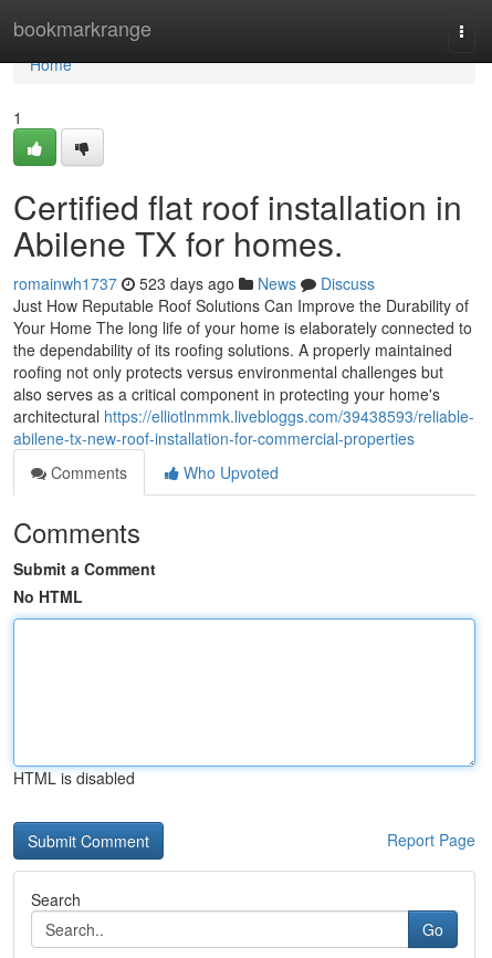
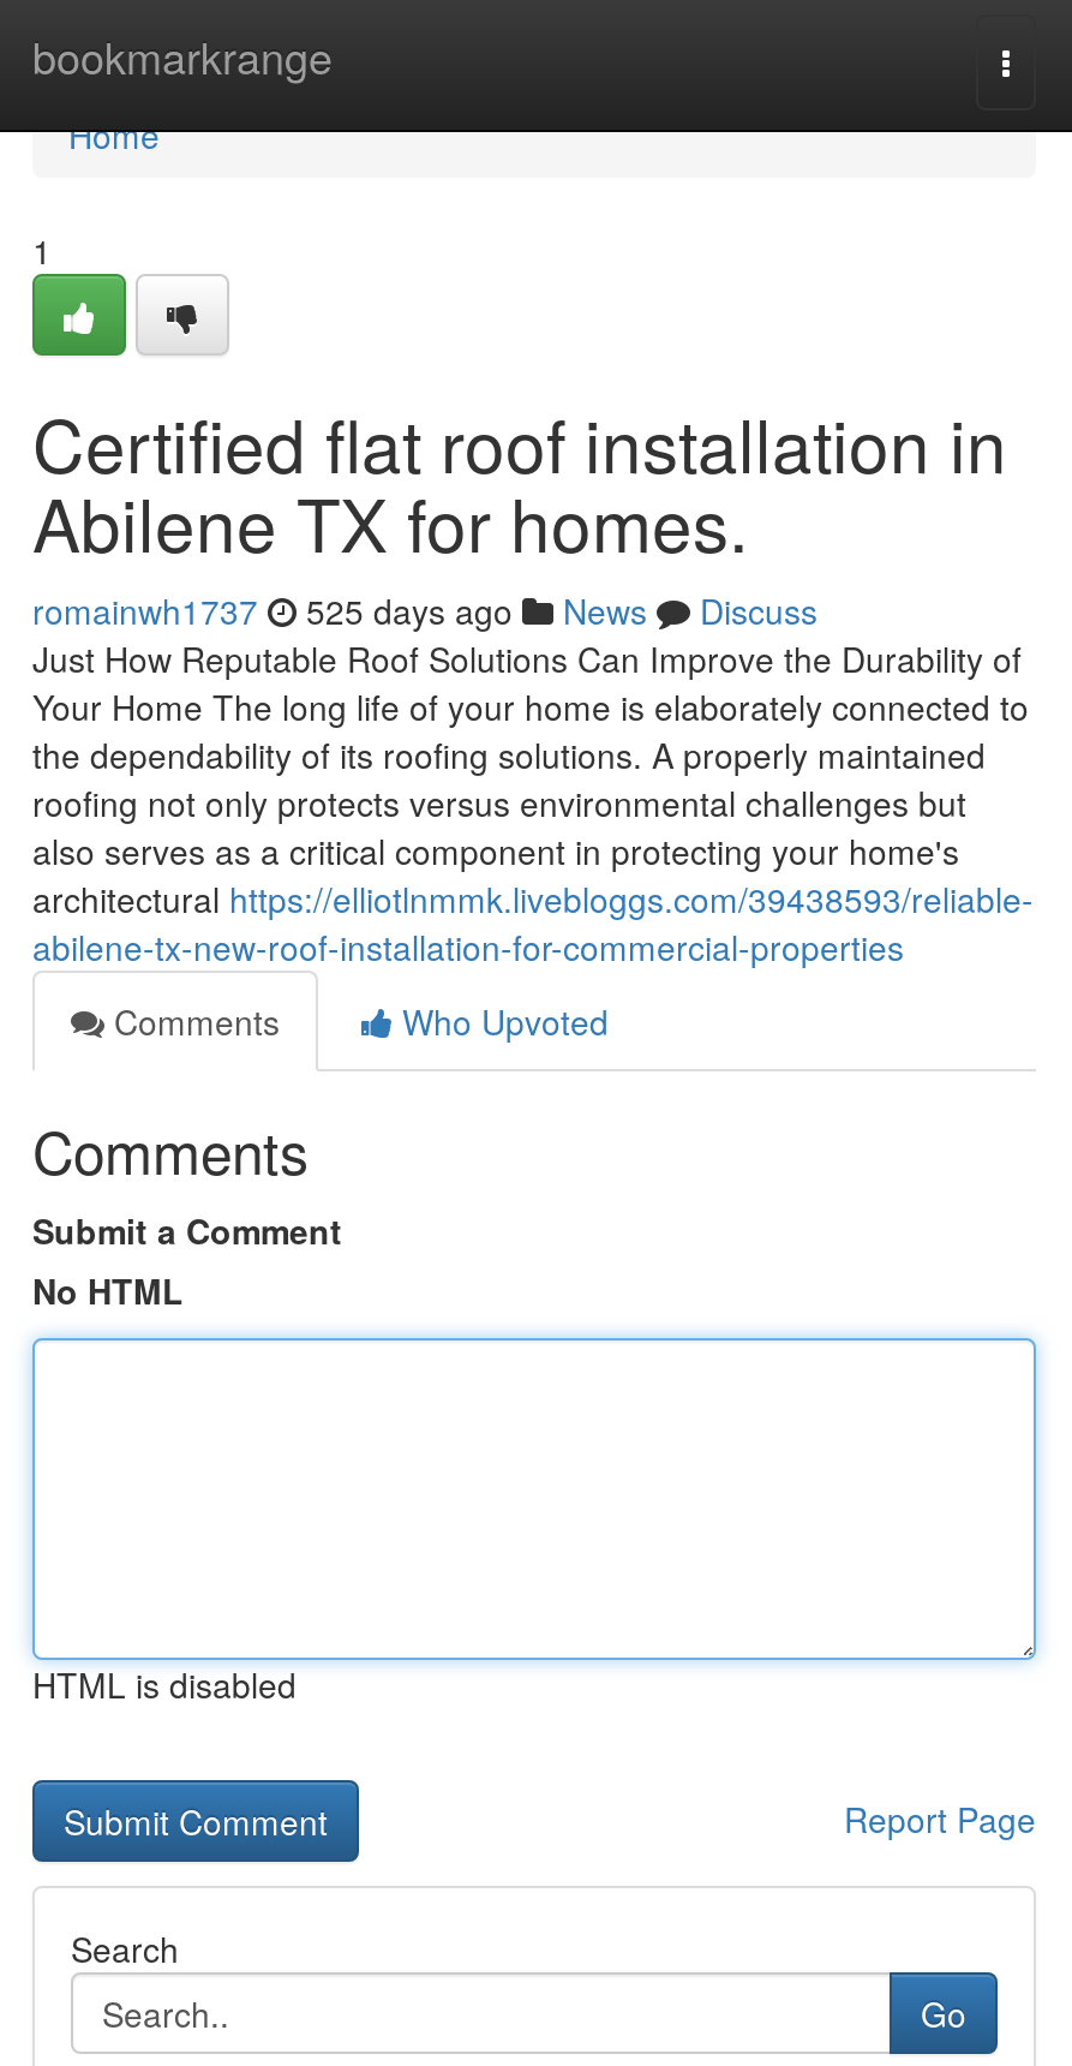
- romainwh1737 523 days ago News Discuss
+ romainwh1737 525 days ago News Discuss
